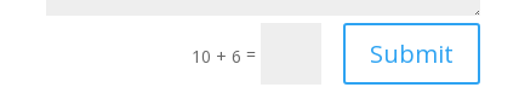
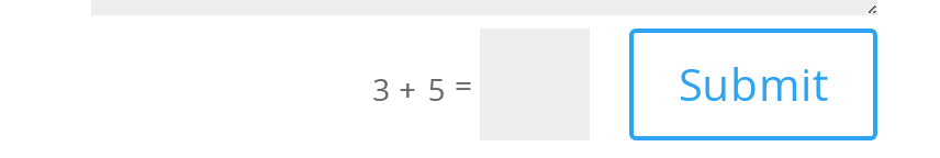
- 10 + 6 =
+ 3 + 5 =
